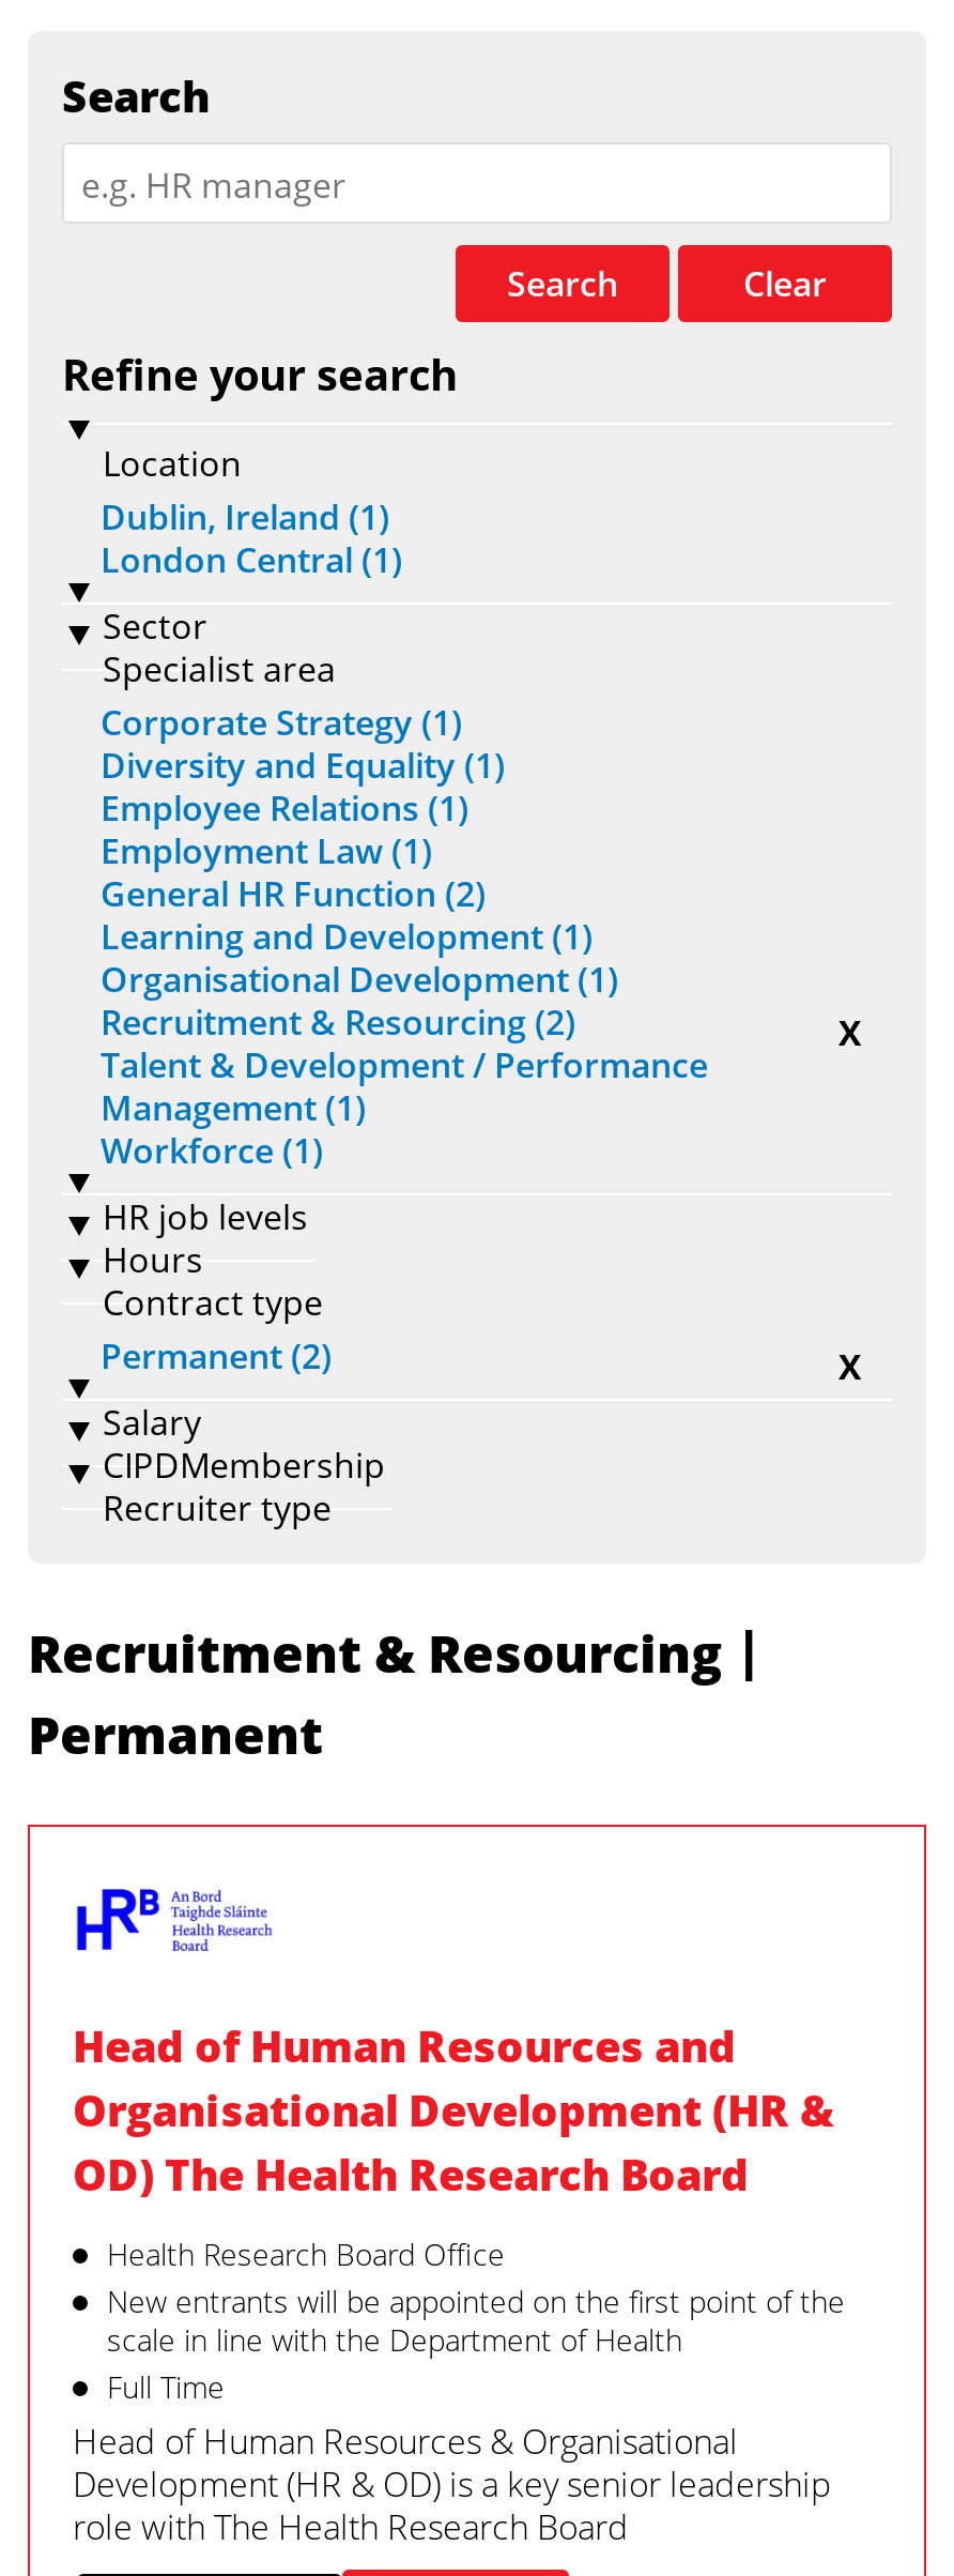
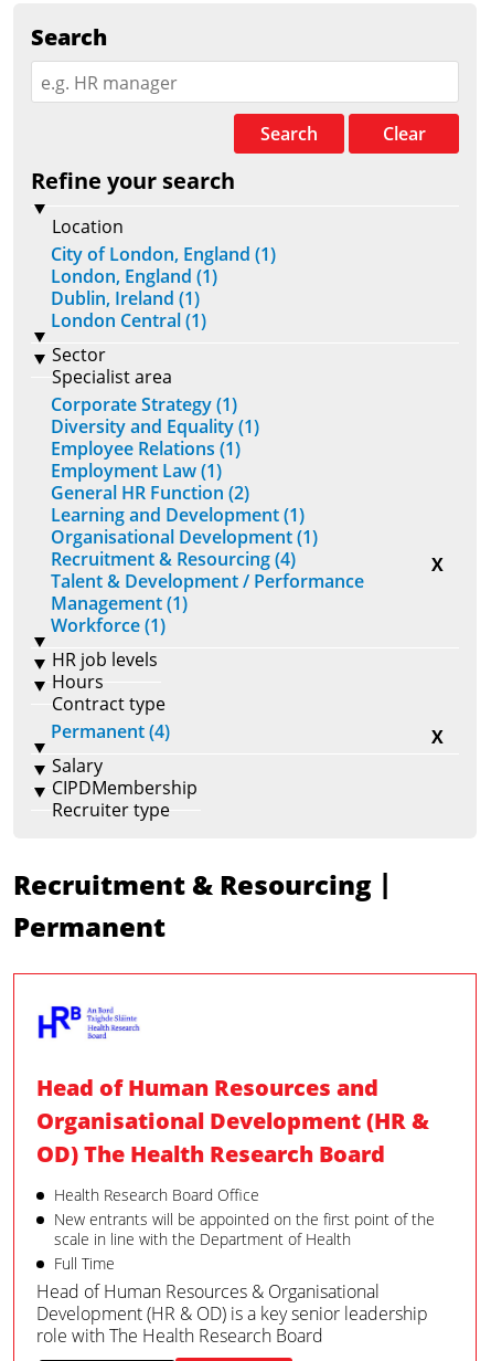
+ City of London, England (1)
+ London, England (1)

- Recruitment & Resourcing (2)
+ Recruitment & Resourcing (4)

- Permanent (2)
+ Permanent (4)
